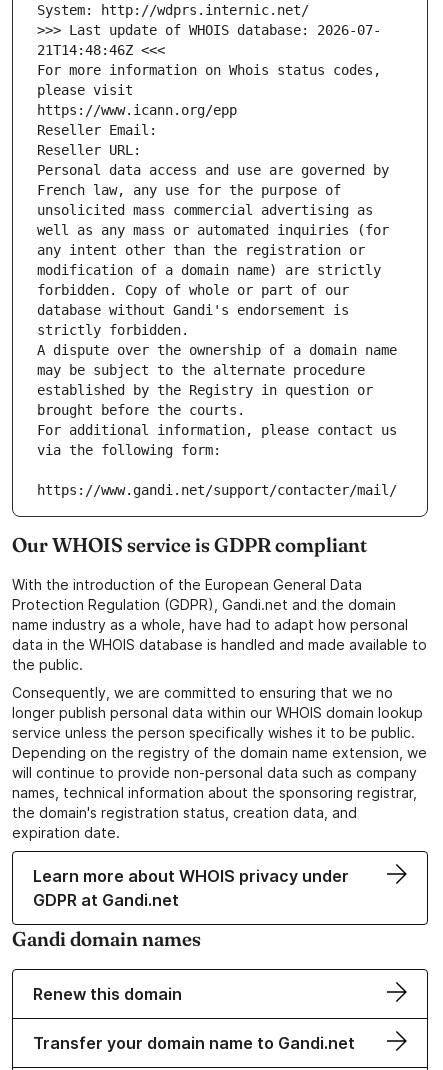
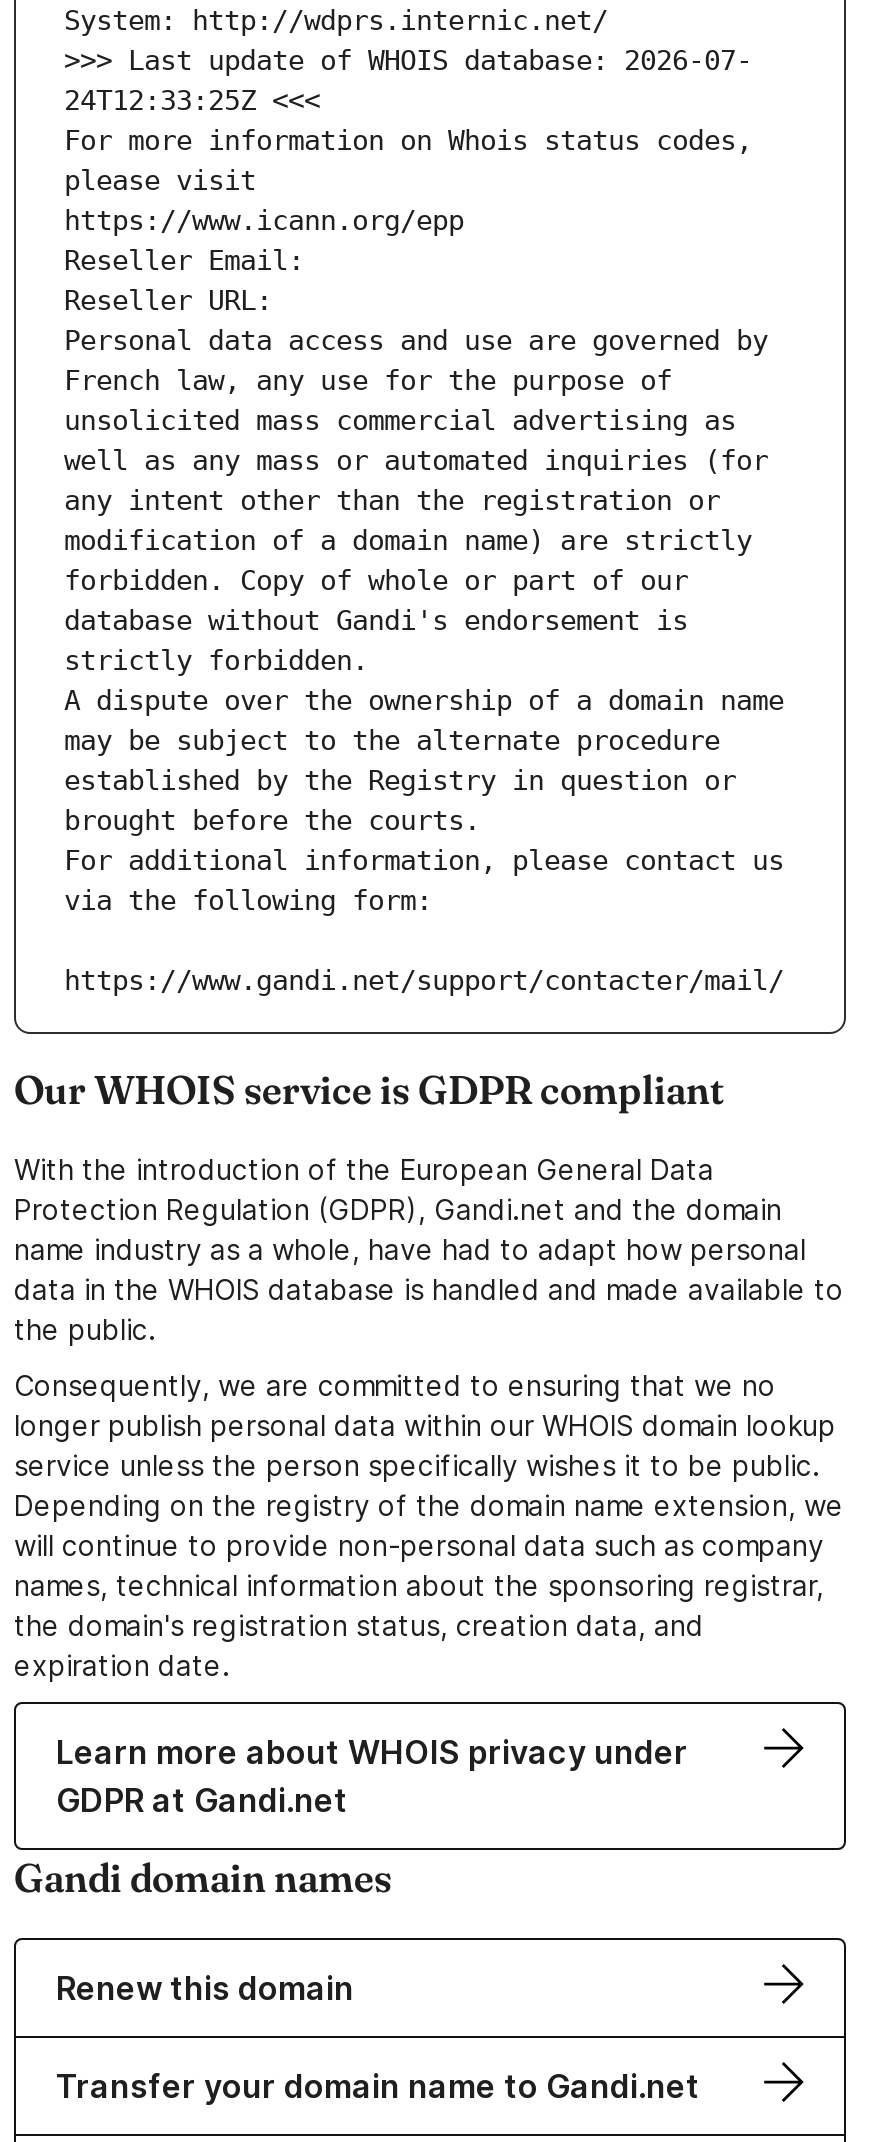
- 21T14:48:46Z <<<
+ 24T12:33:25Z <<<
